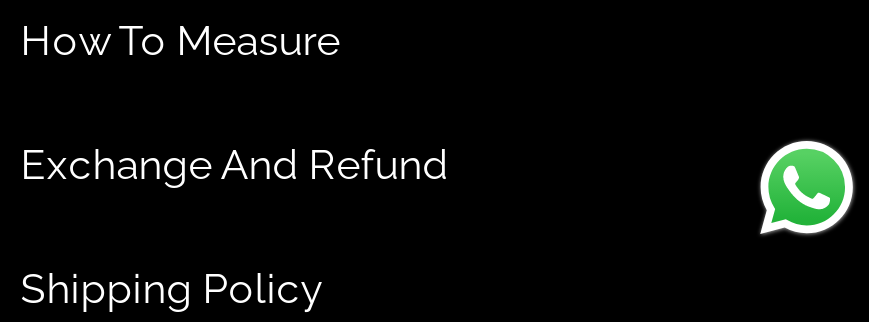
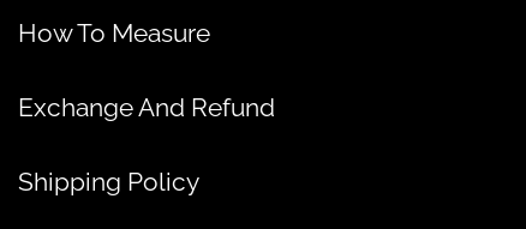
- [image]
